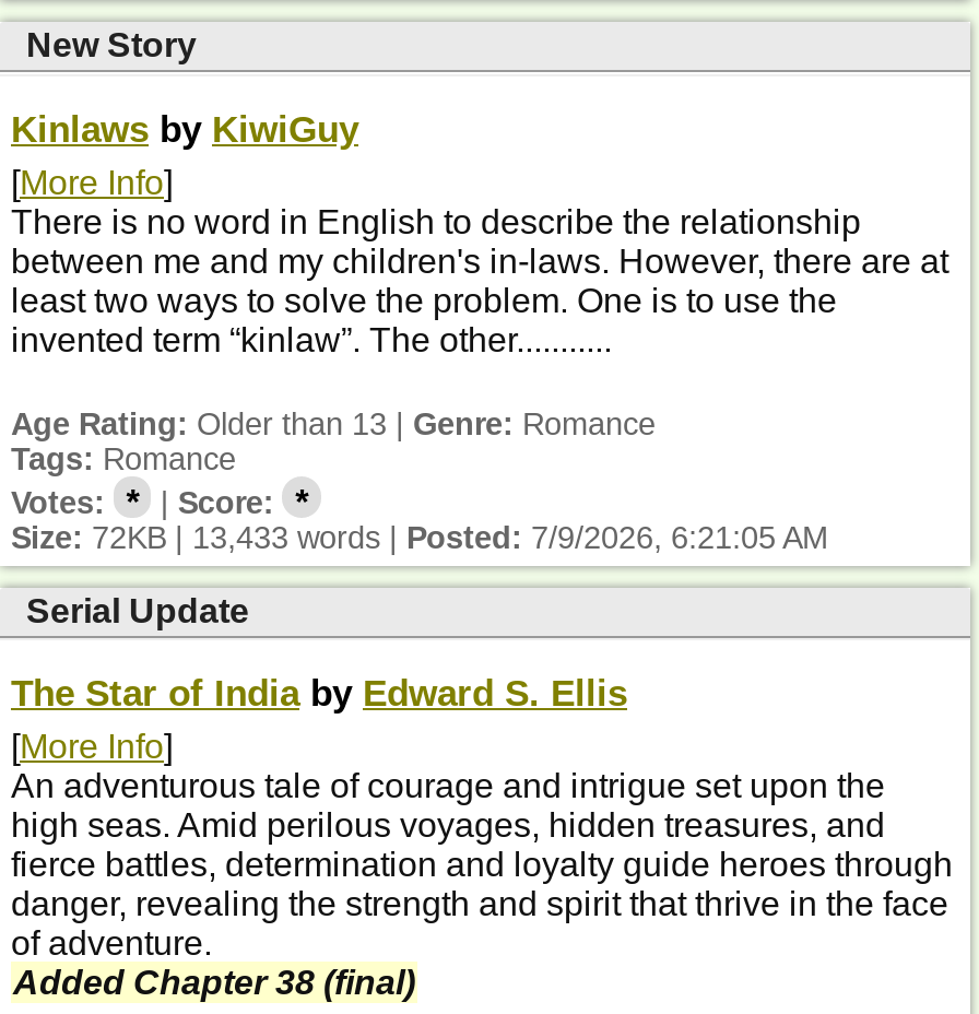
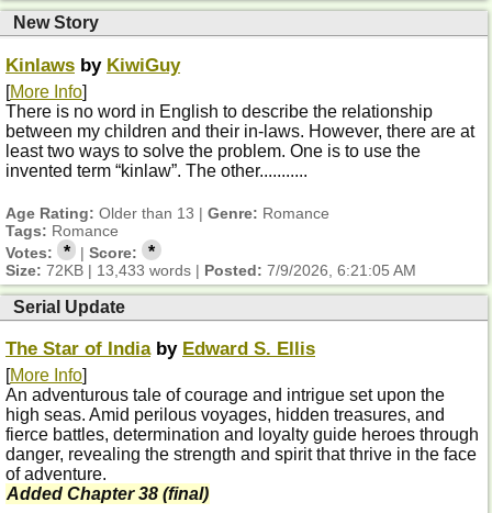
- between me and my children's in-laws. However, there are at
+ between my children and their in-laws. However, there are at
